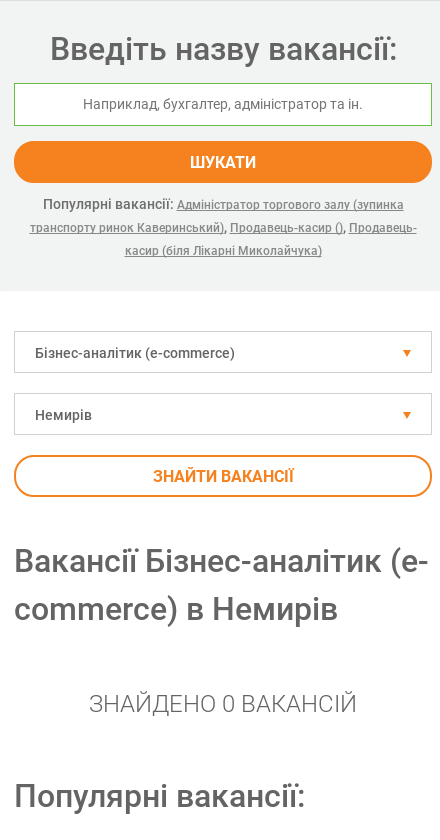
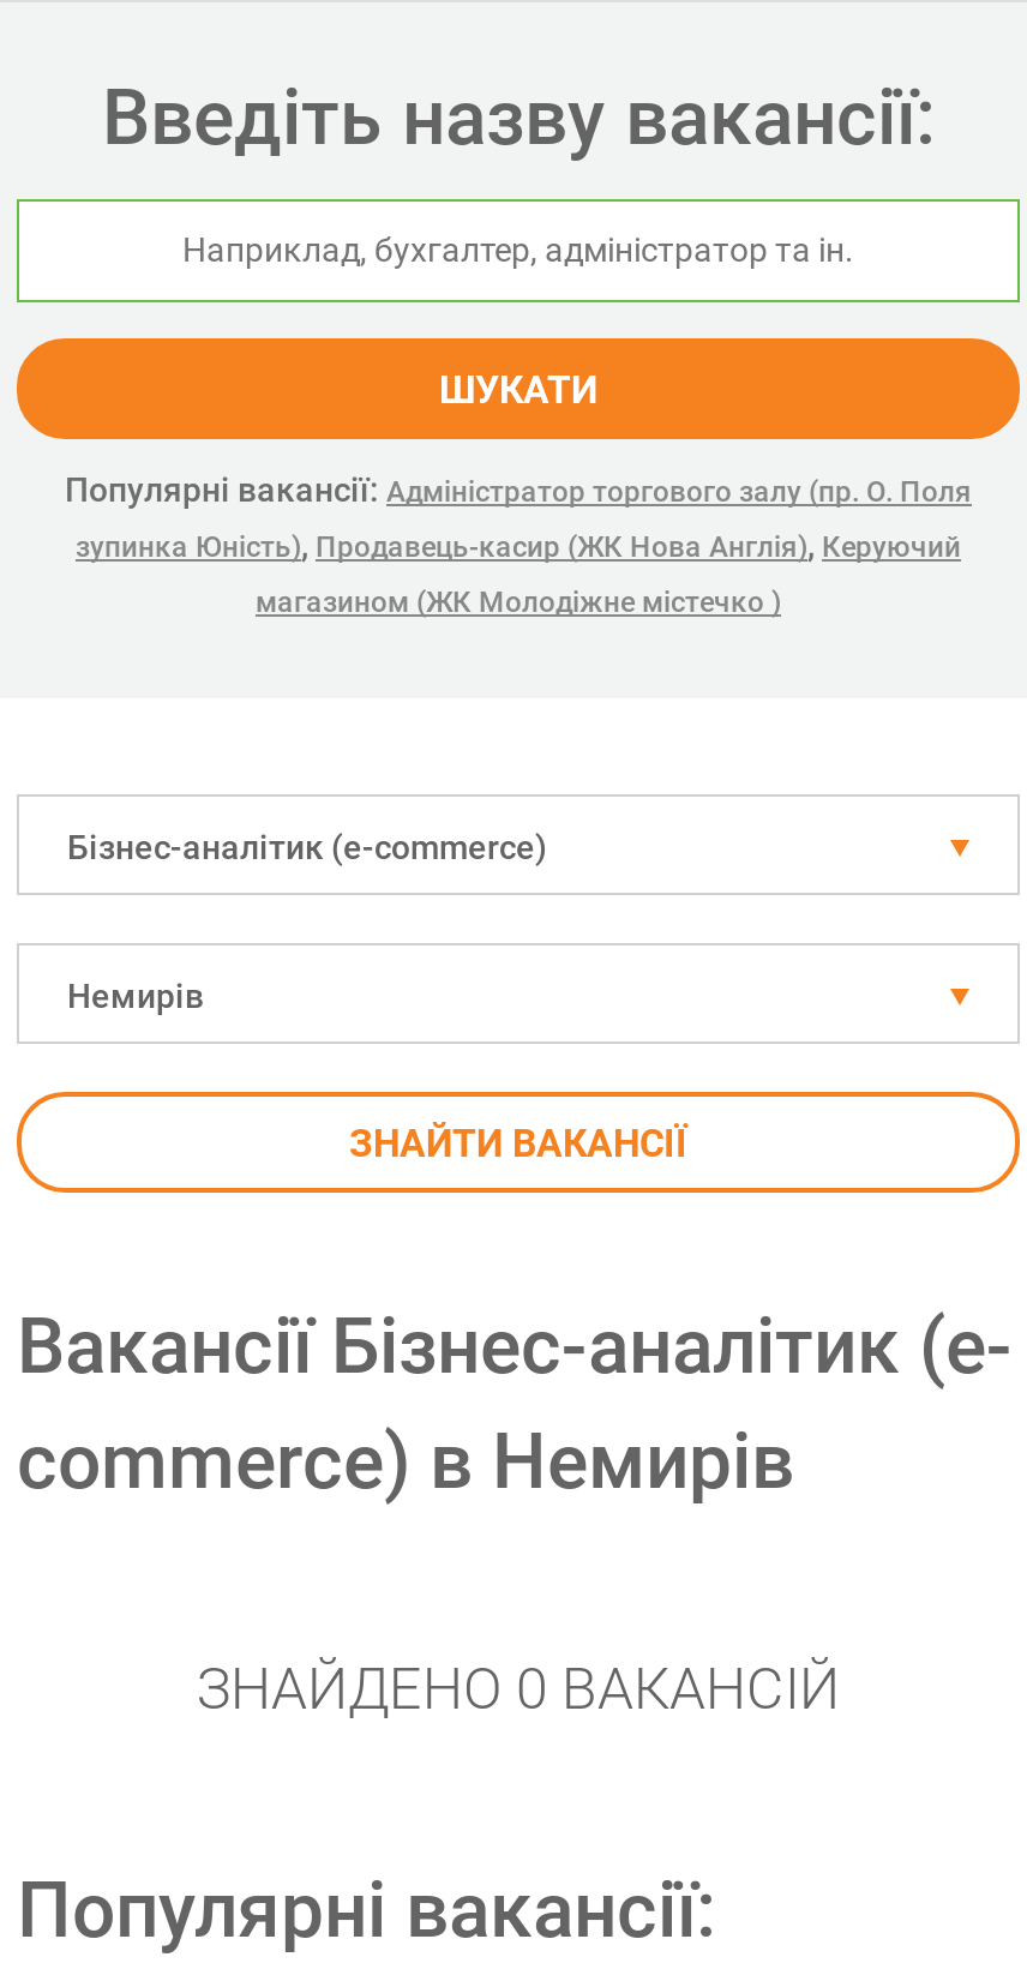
- Популярні вакансії: Адміністратор торгового залу (зупинка
- транспорту ринок Каверинський), Продавець-касир (), Продавець-
+ Популярні вакансії: Адміністратор торгового залу (пр. О. Поля
+ зупинка Юність), Продавець-касир (ЖК Нова Англія), Керуючий

- касир (біля Лікарні Миколайчука)
+ магазином (ЖК Молодіжне містечко )
